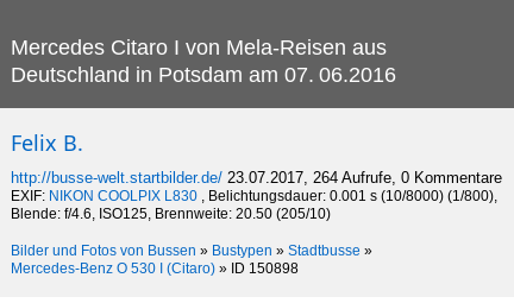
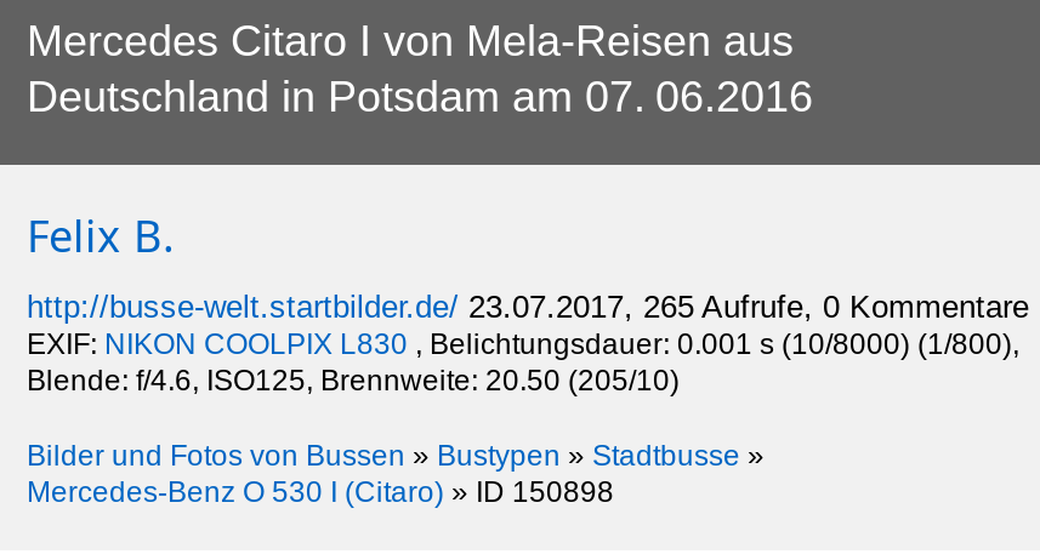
- http://busse-welt.startbilder.de/ 23.07.2017, 264 Aufrufe, 0 Kommentare
+ http://busse-welt.startbilder.de/ 23.07.2017, 265 Aufrufe, 0 Kommentare
